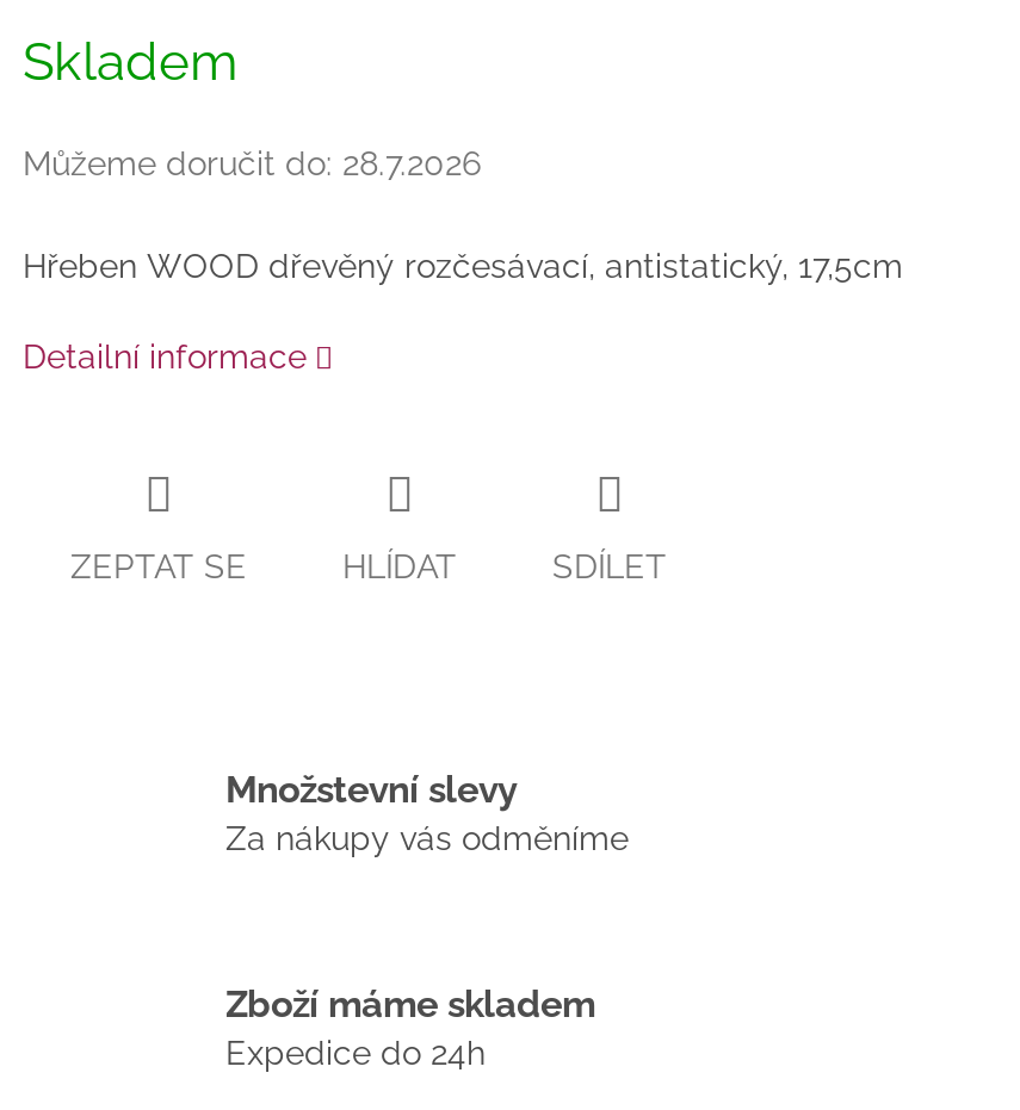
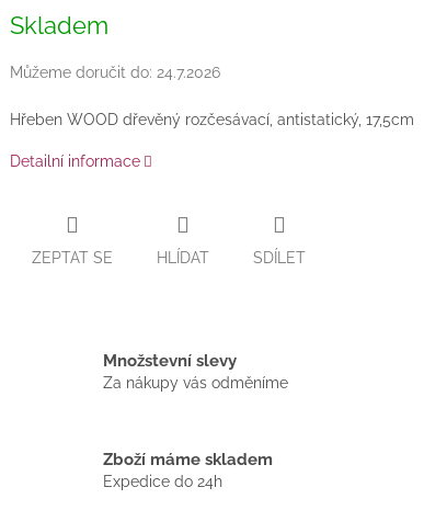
- Můžeme doručit do: 28.7.2026
+ Můžeme doručit do: 24.7.2026
